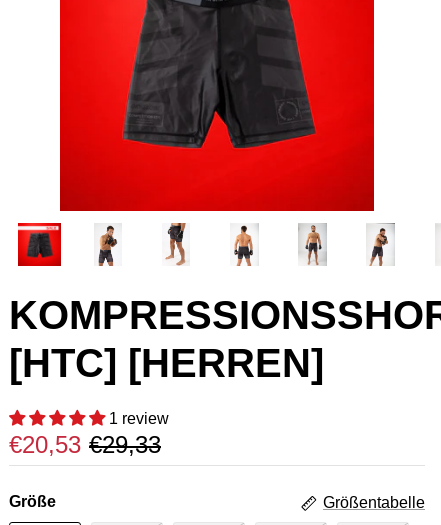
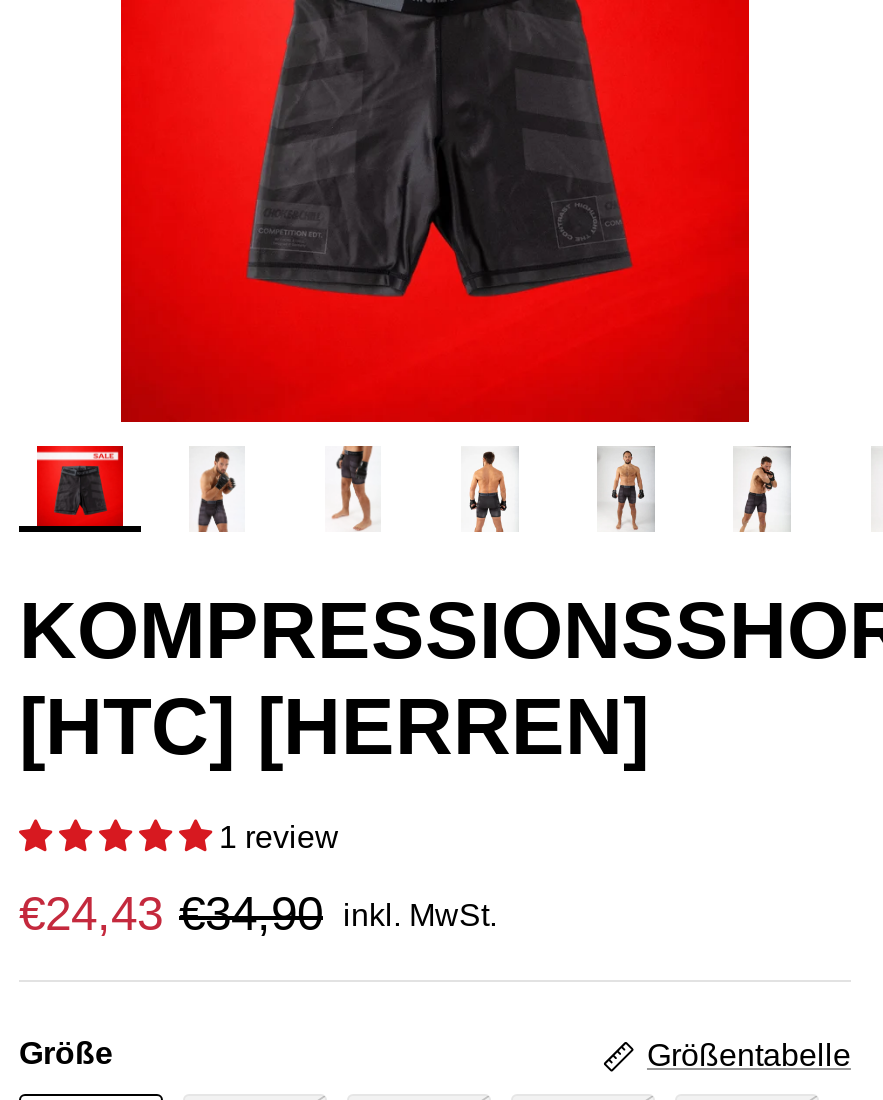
- €20,53 €29,33
+ €24,43 €34,90 inkl. MwSt.
